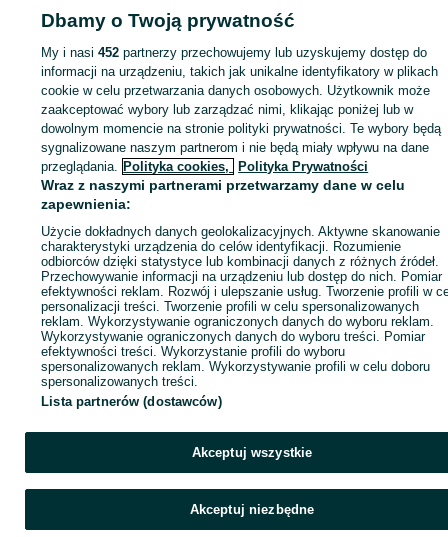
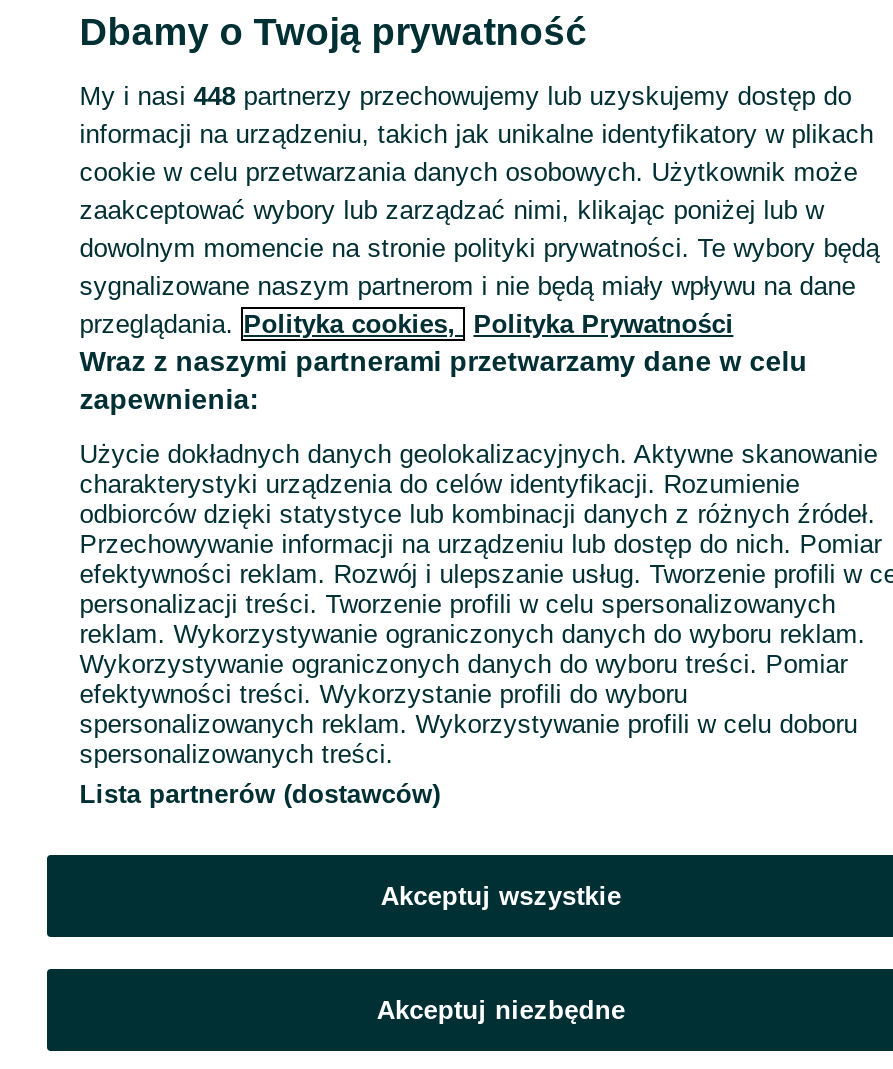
- My i nasi 452 partnerzy przechowujemy lub uzyskujemy dostęp do
+ My i nasi 448 partnerzy przechowujemy lub uzyskujemy dostęp do
